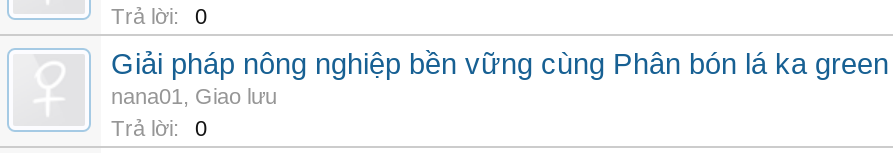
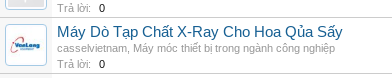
+ [image]

- Giải pháp nông nghiệp bền vững cùng Phân bón lá ka green
- nana01, Giao lưu
+ Máy Dò Tạp Chất X-Ray Cho Hoa Qủa Sấy
+ casselvietnam, Máy móc thiết bị trong ngành công nghiệp
